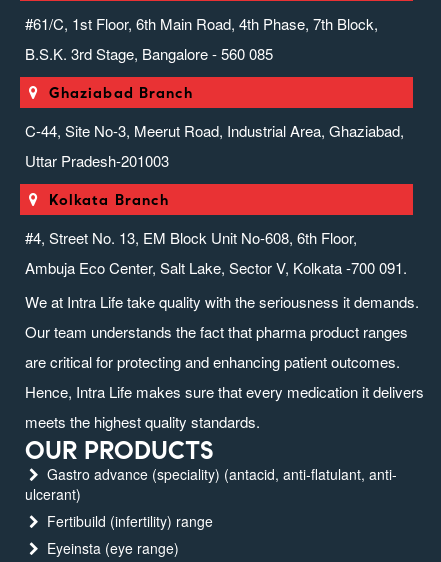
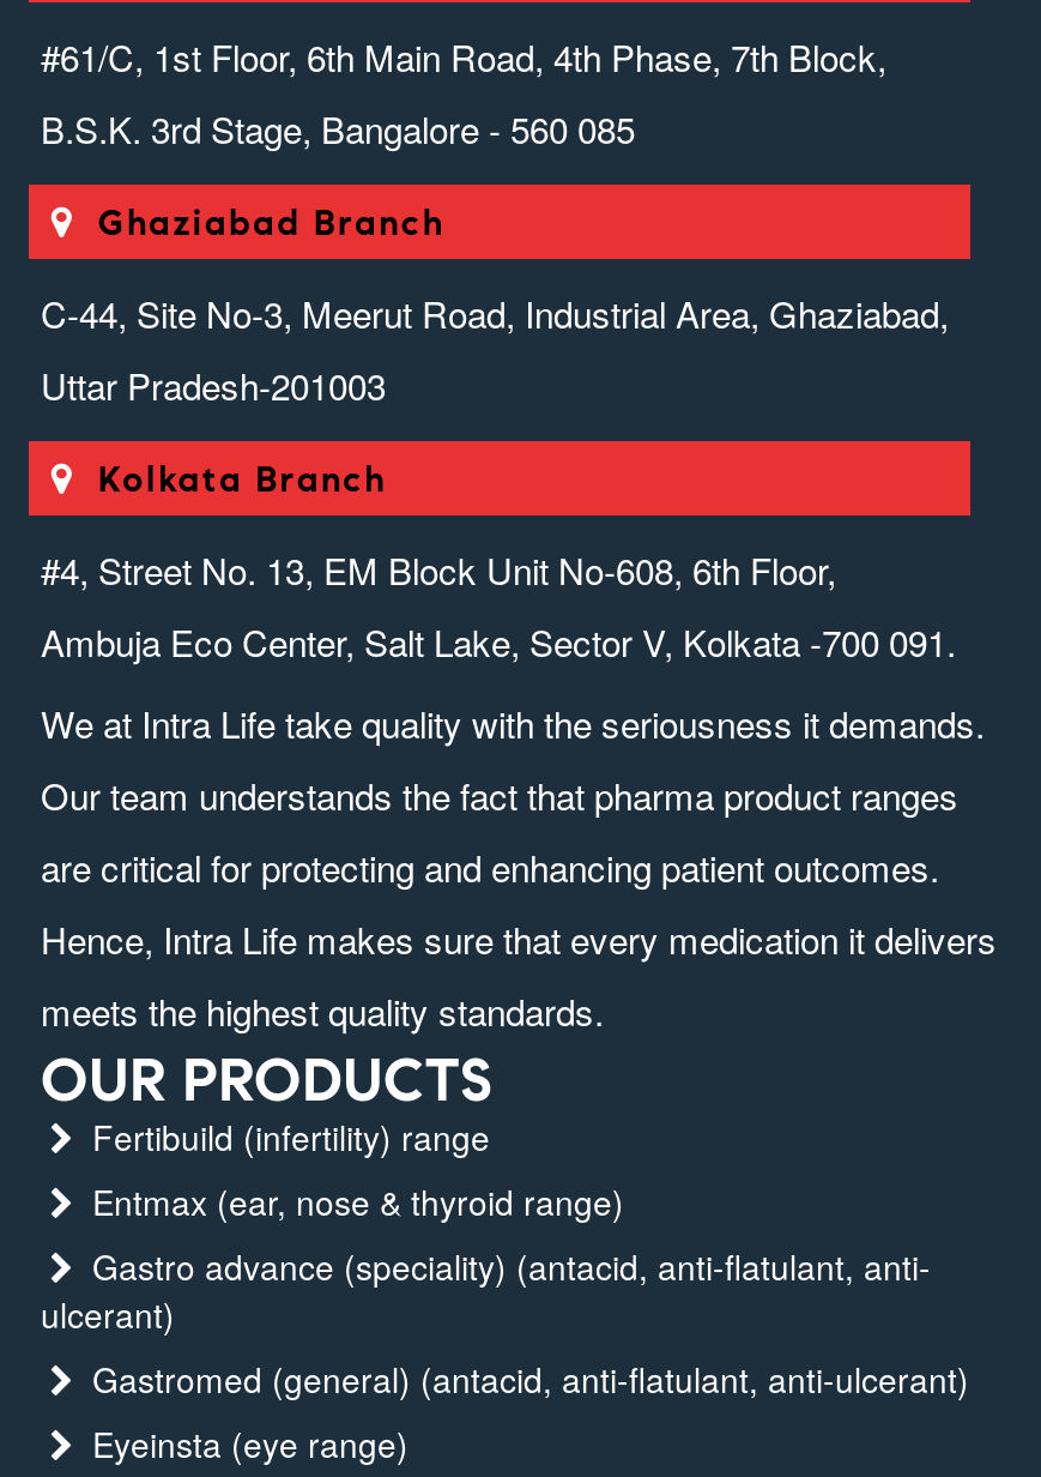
+ Entmax (ear, nose & thyroid range)

+ Gastromed (general) (antacid, anti-flatulant, anti-ulcerant)

moved up: Fertibuild (infertility) range
